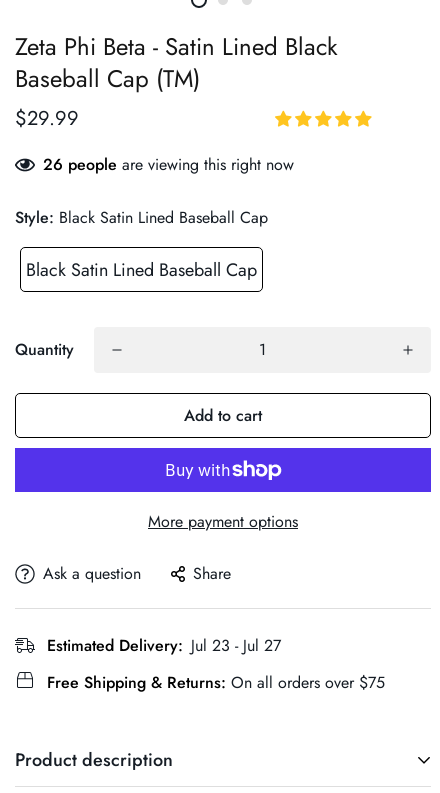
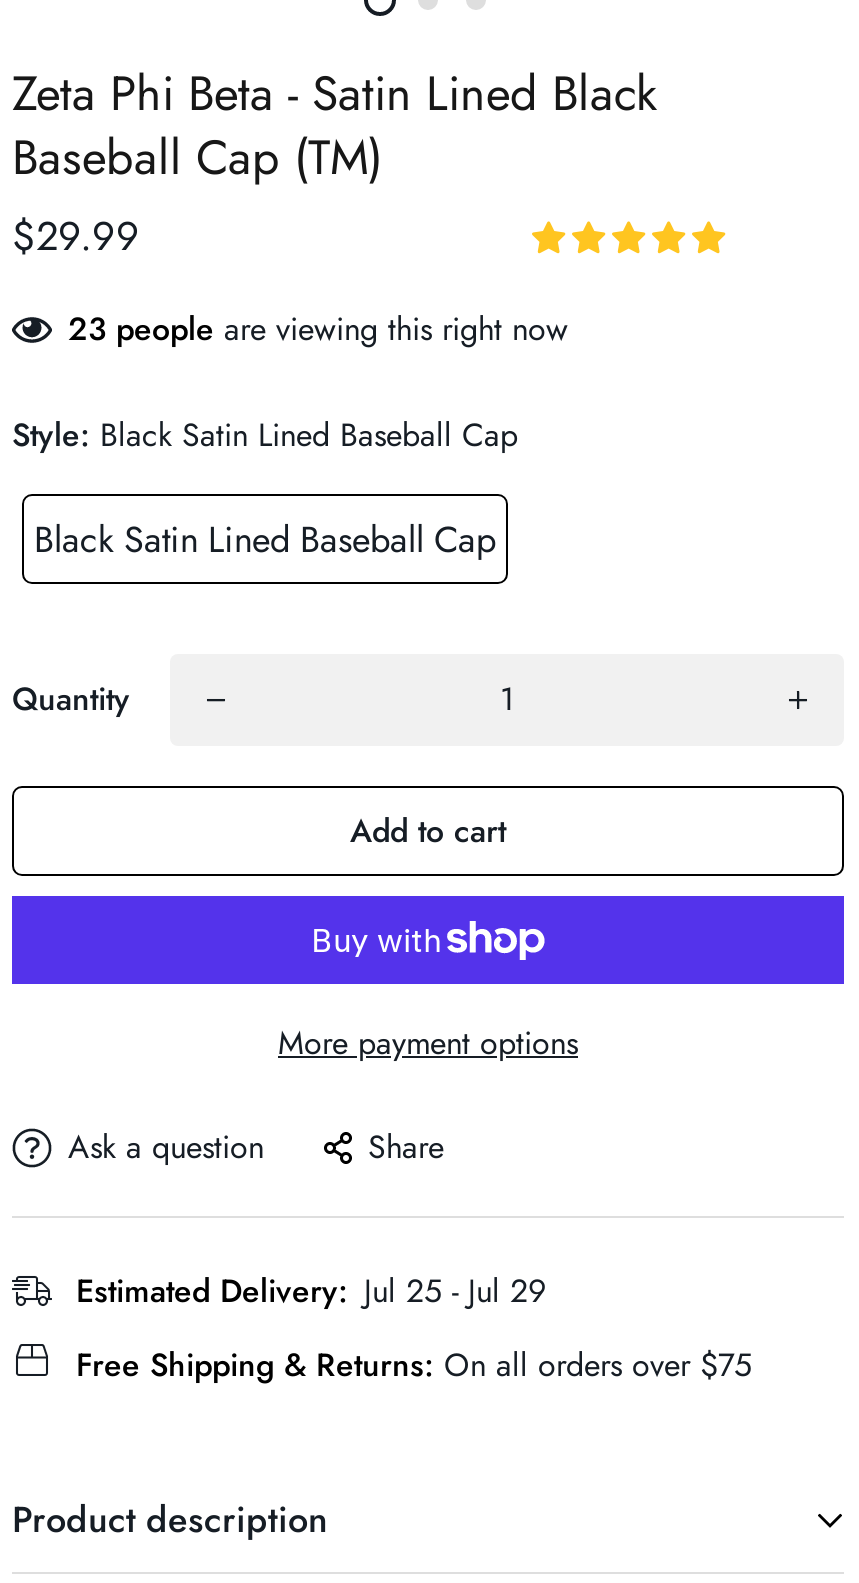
- 26 people are viewing this right now
+ 23 people are viewing this right now

- Estimated Delivery: Jul 23 - Jul 27
+ Estimated Delivery: Jul 25 - Jul 29
